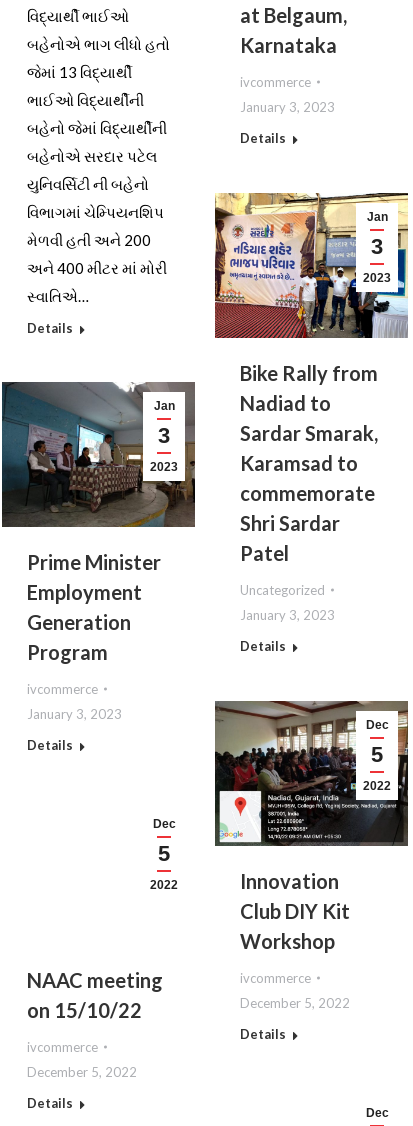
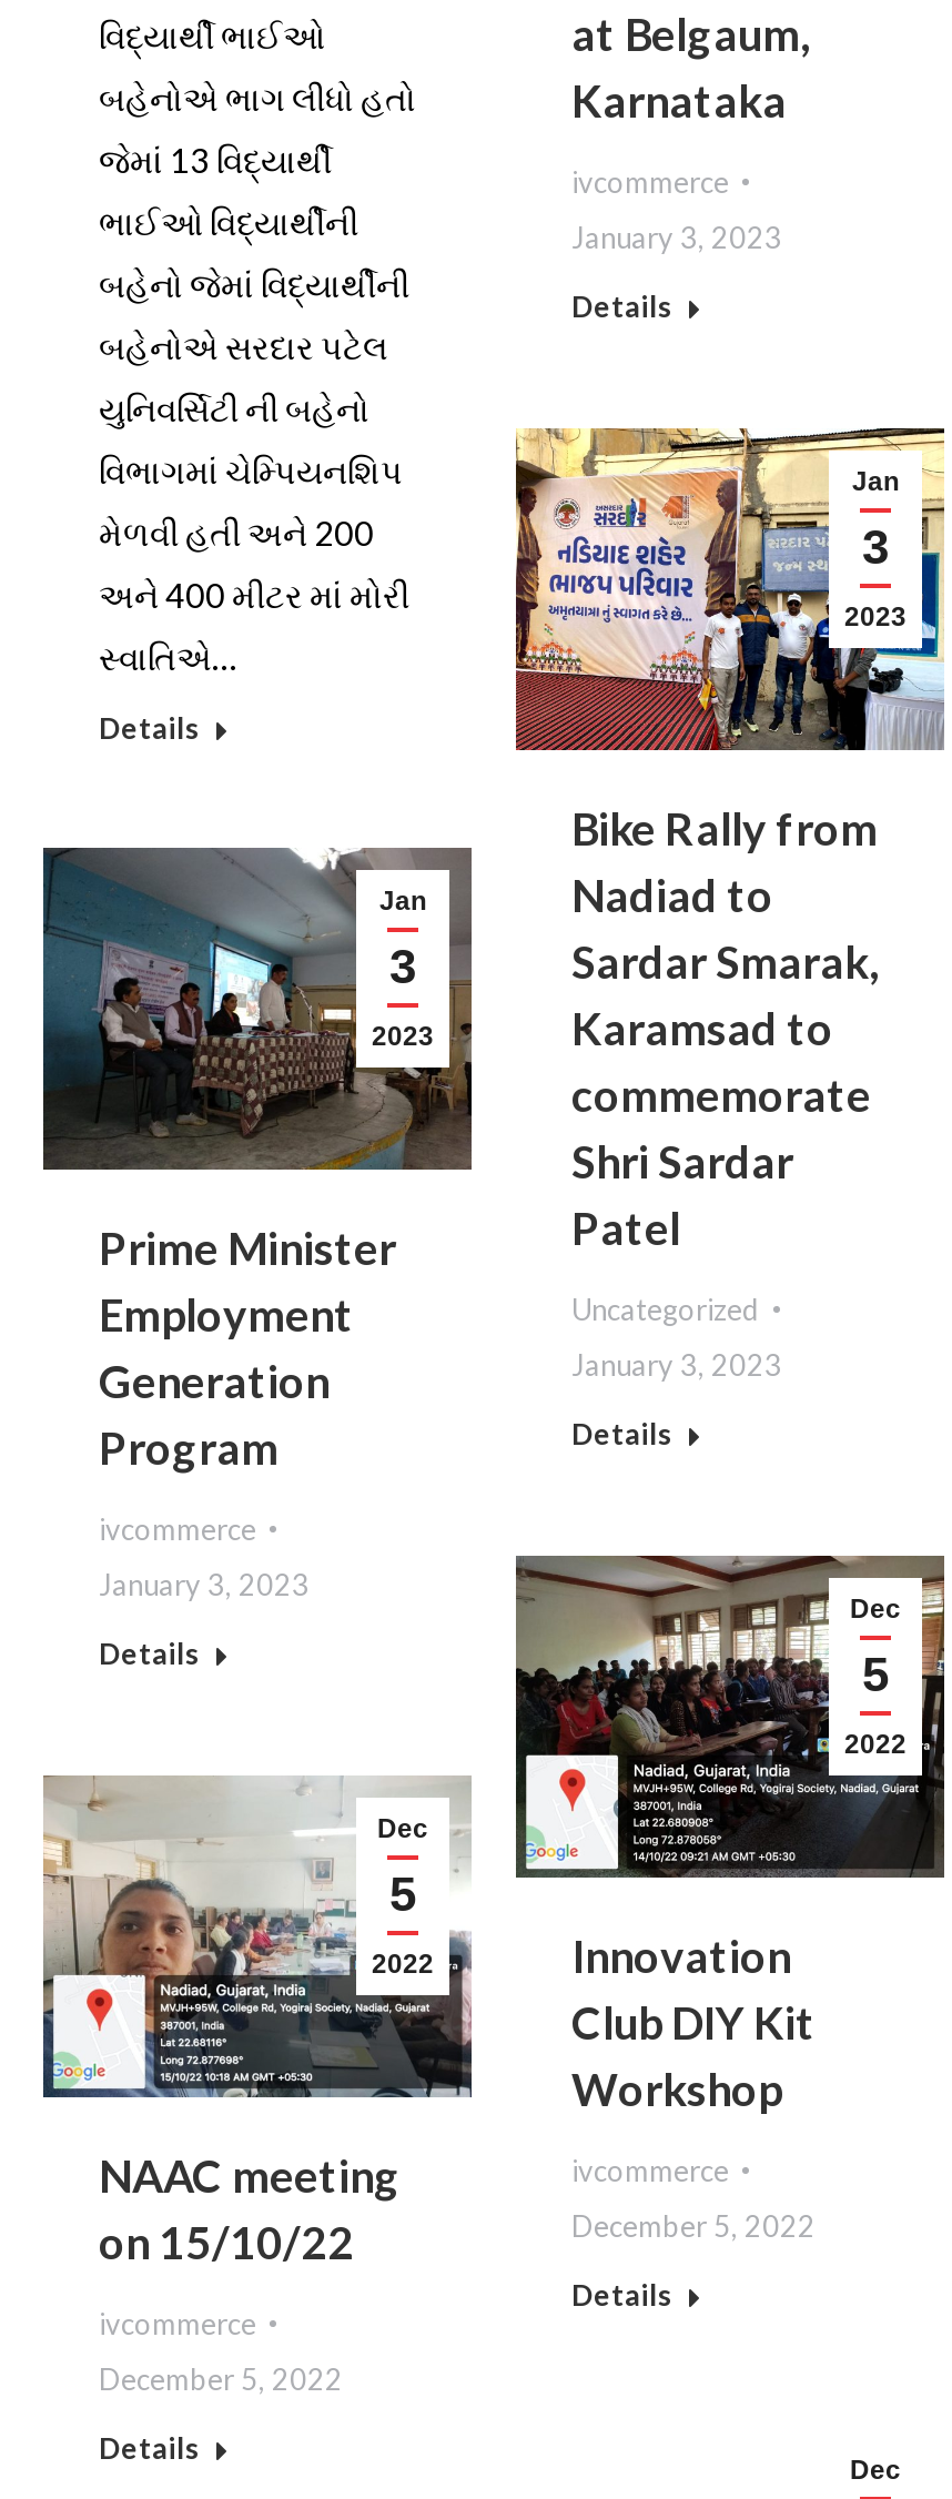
+ [image]
